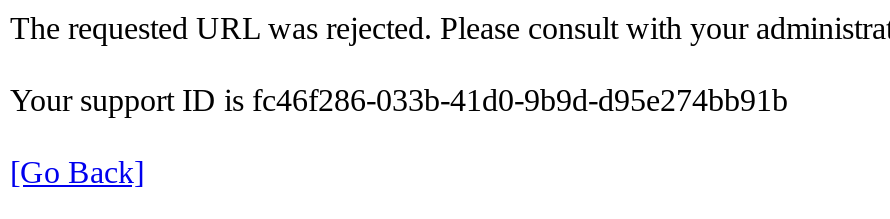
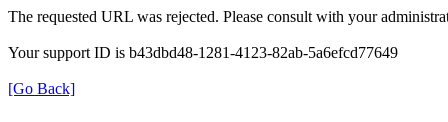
- Your support ID is fc46f286-033b-41d0-9b9d-d95e274bb91b
+ Your support ID is b43dbd48-1281-4123-82ab-5a6efcd77649
